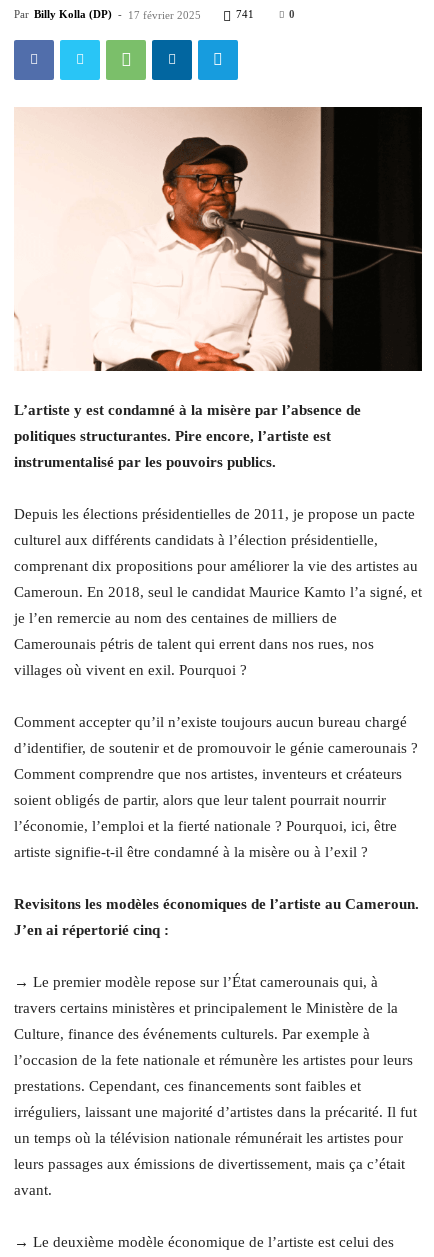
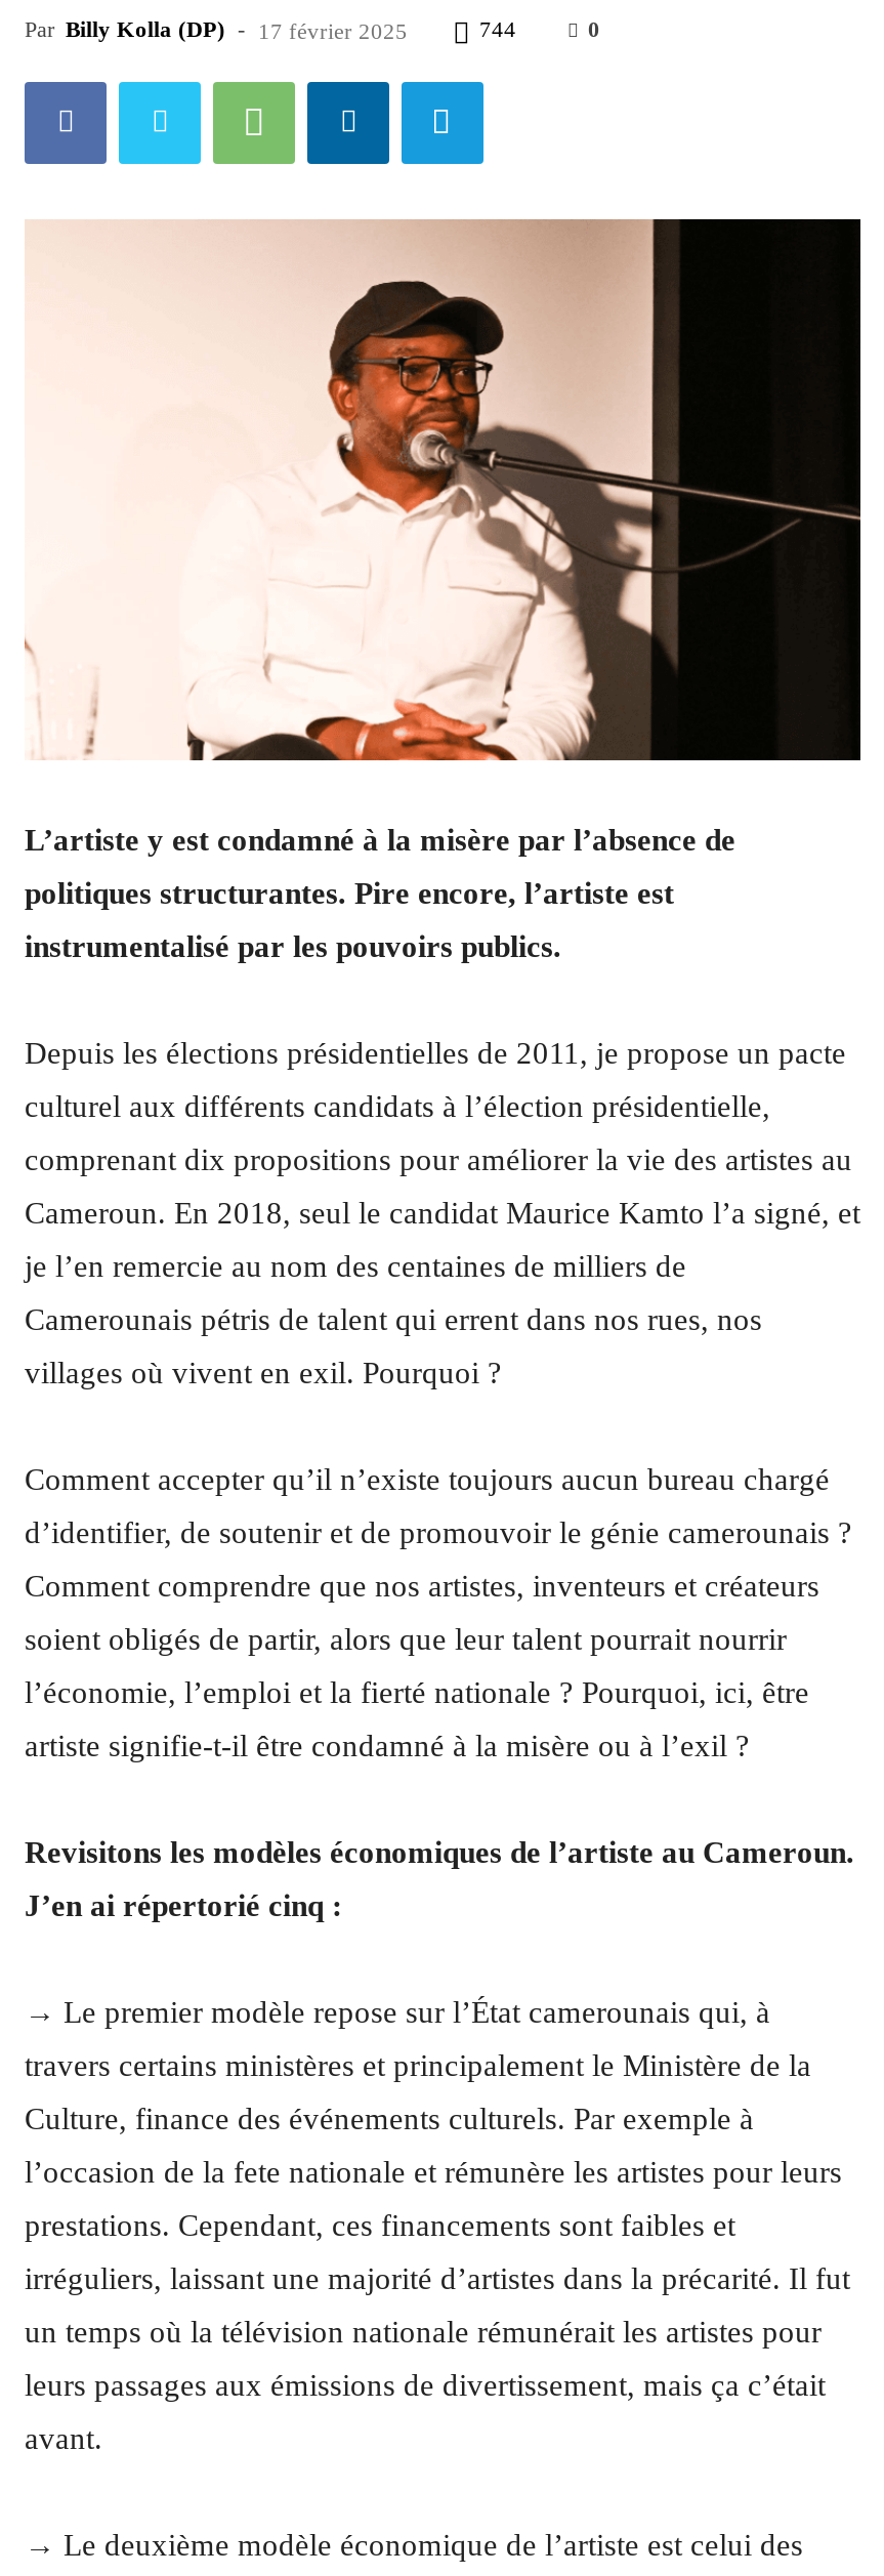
- 741
+ 744
